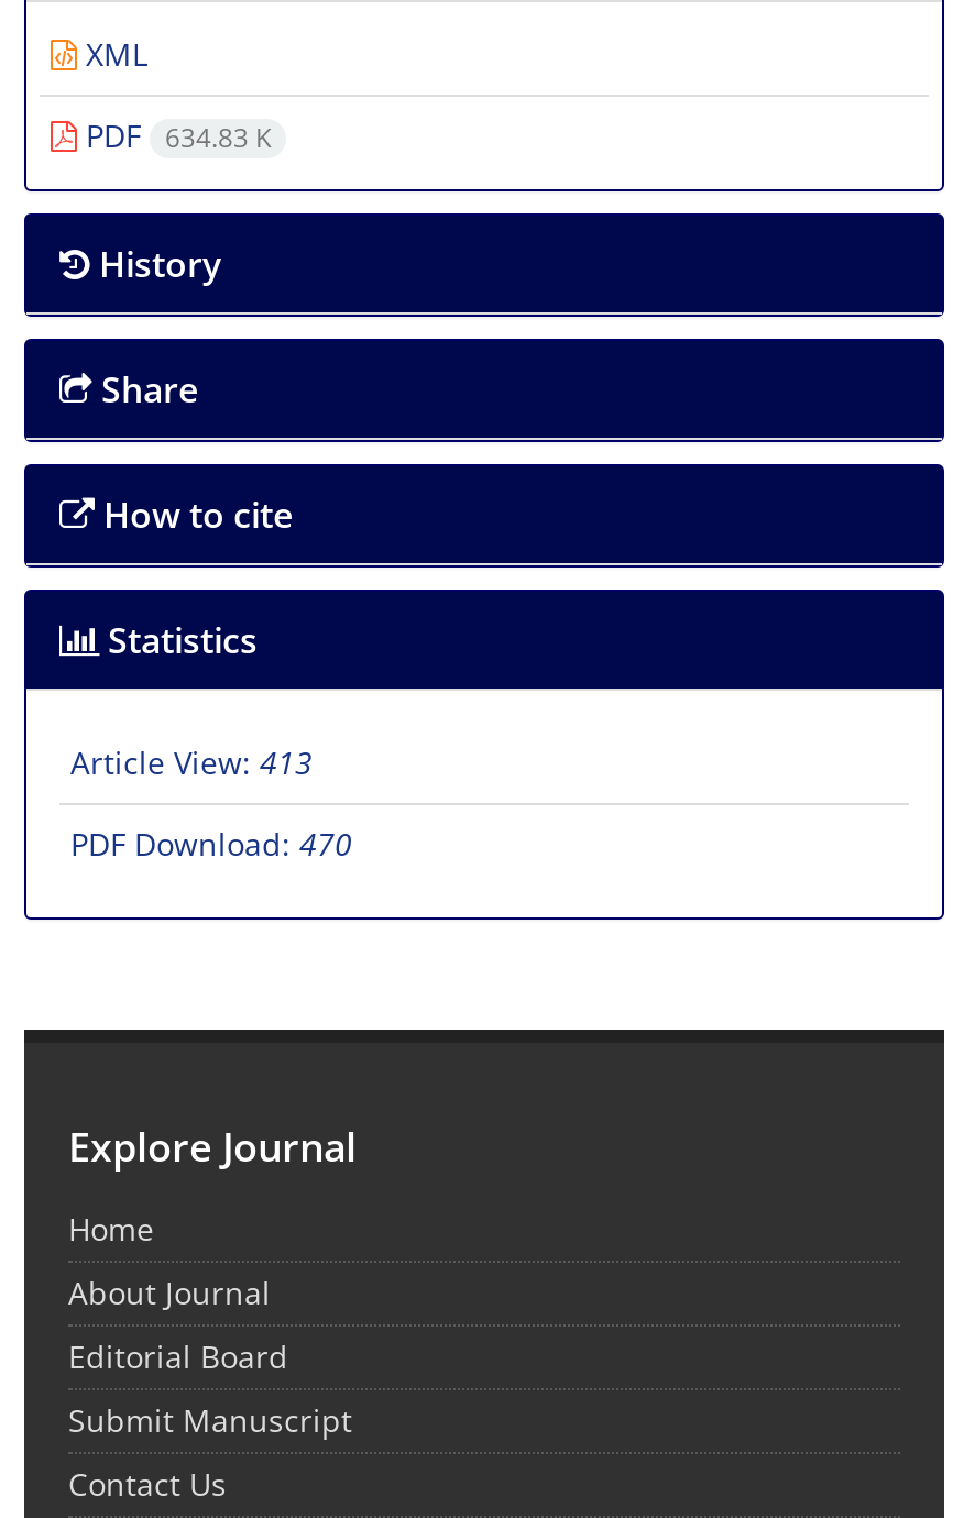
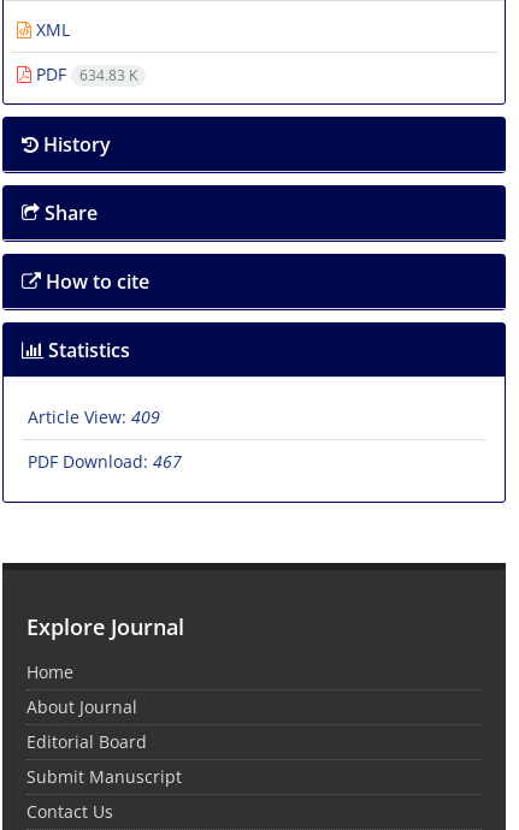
- Article View: 413
+ Article View: 409

- PDF Download: 470
+ PDF Download: 467
